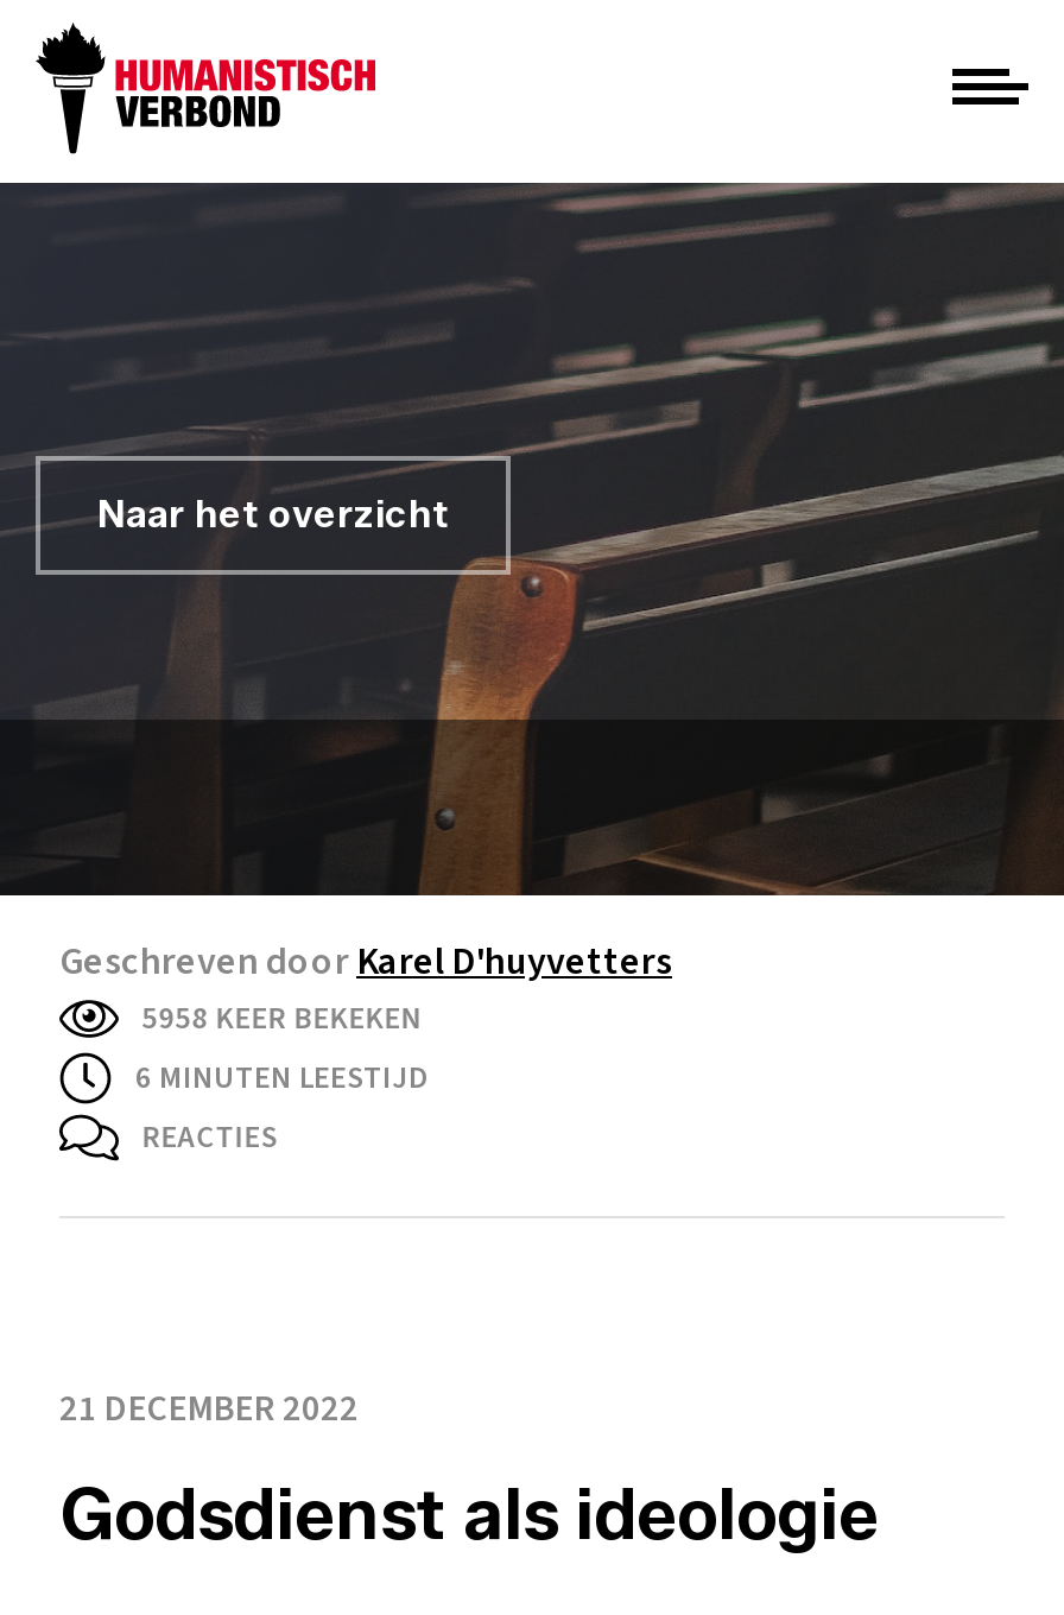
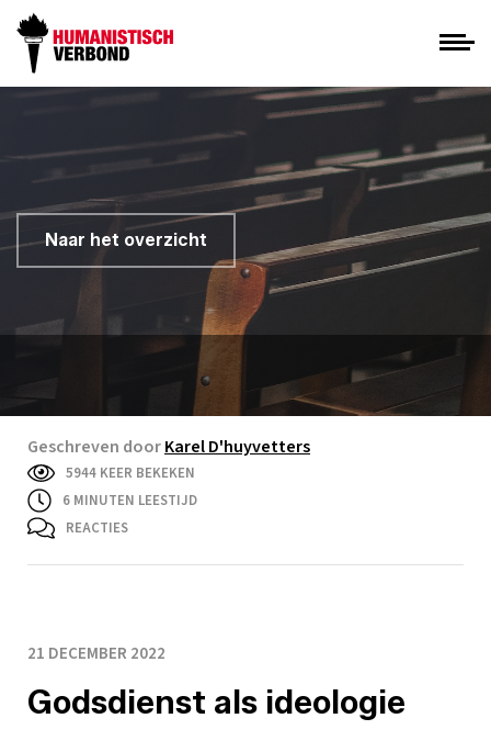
- 5958 KEER BEKEKEN
+ 5944 KEER BEKEKEN
